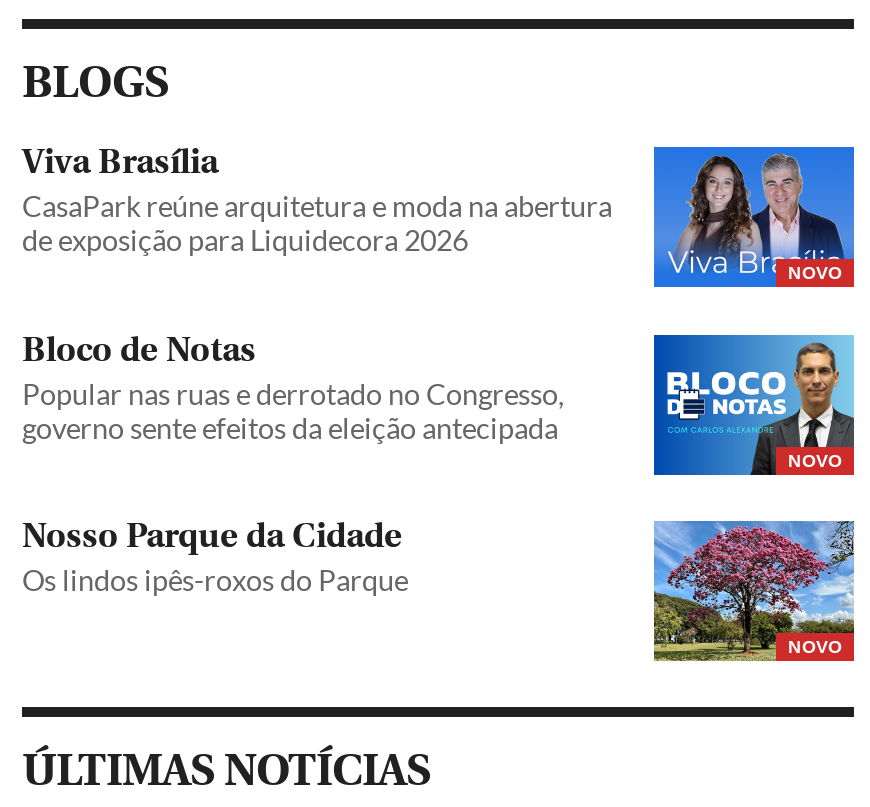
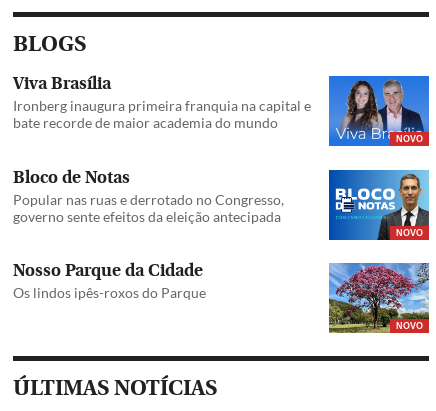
- CasaPark reúne arquitetura e moda na abertura
- de exposição para Liquidecora 2026
+ Ironberg inaugura primeira franquia na capital e
+ bate recorde de maior academia do mundo
